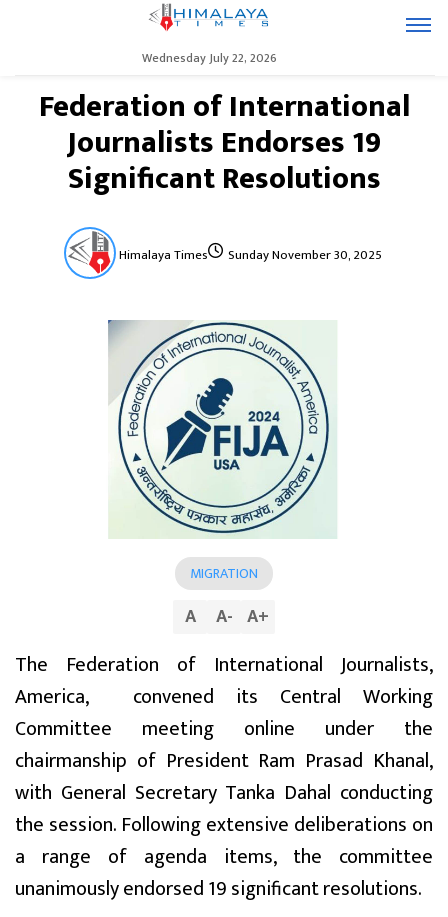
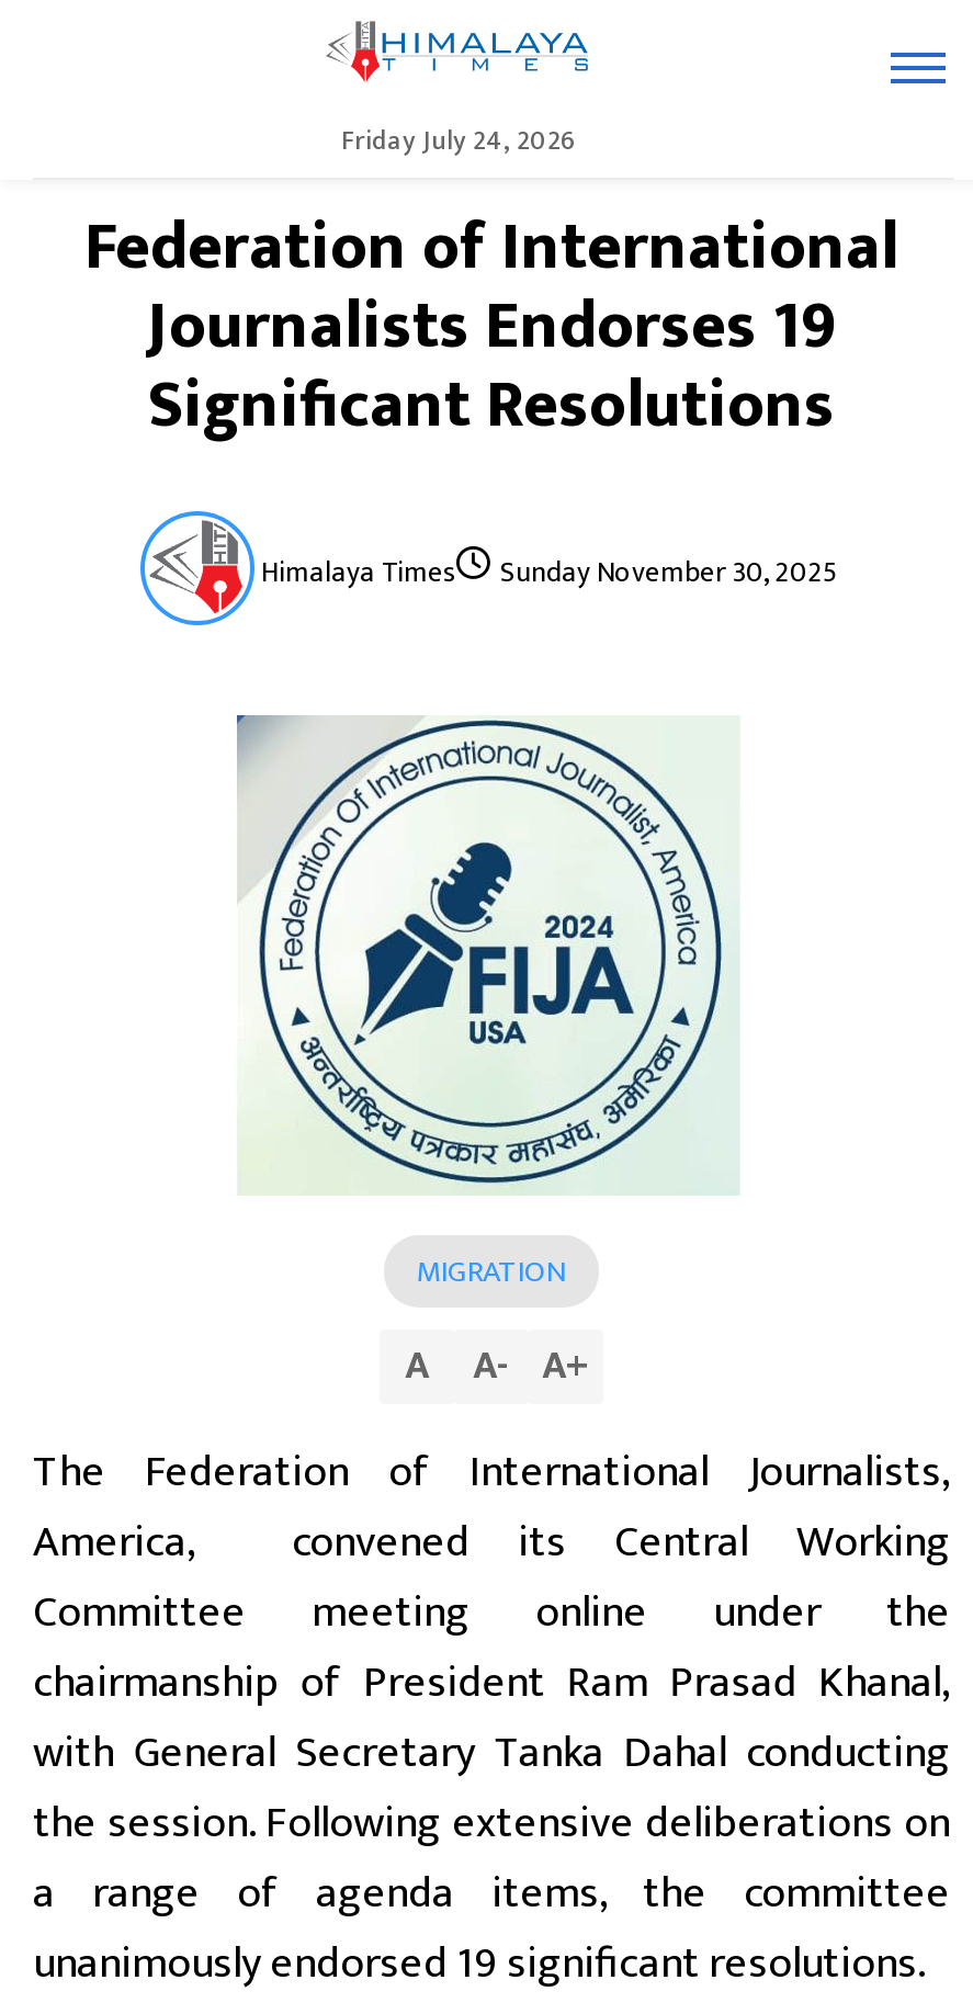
- Wednesday July 22, 2026
+ Friday July 24, 2026
